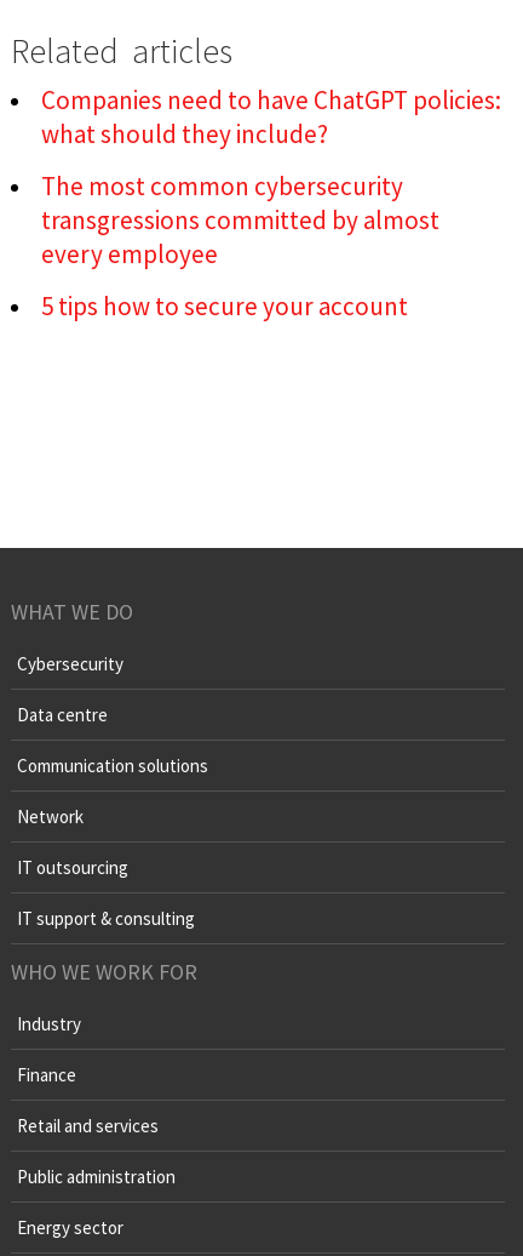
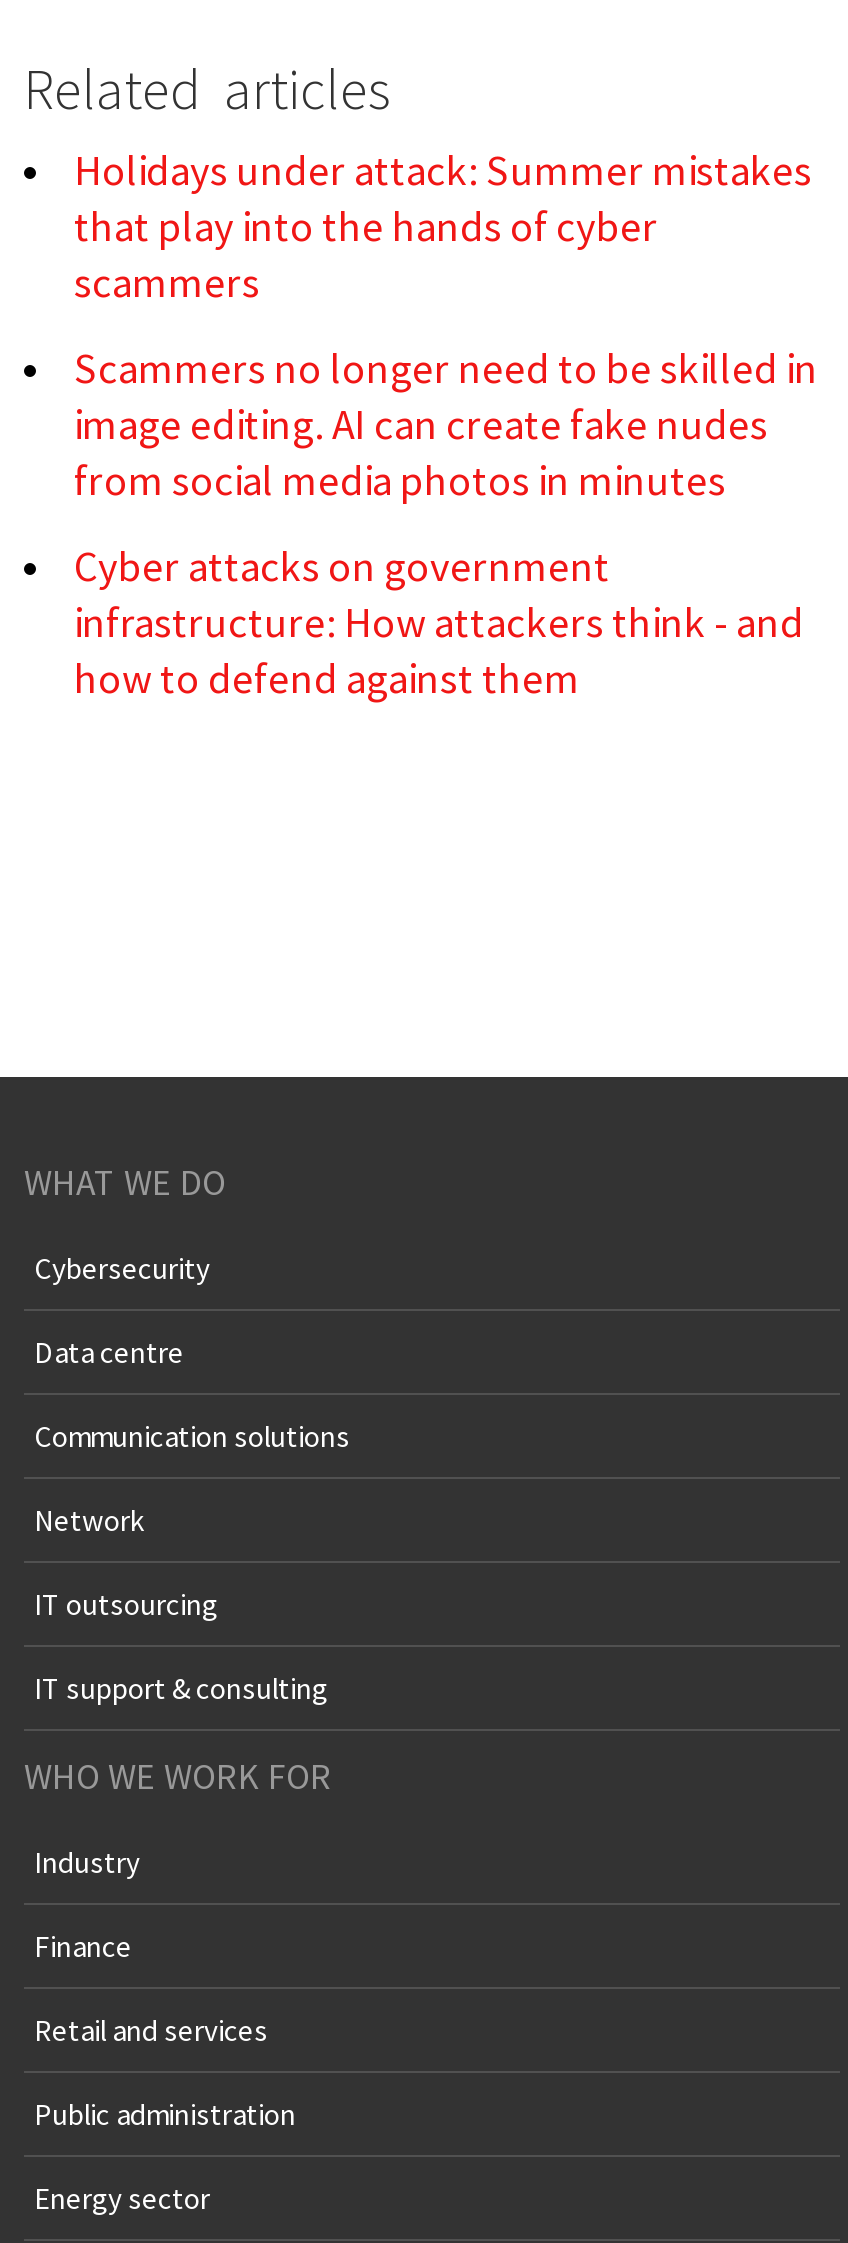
- Companies need to have ChatGPT policies:
- what should they include?
+ Holidays under attack: Summer mistakes
+ that play into the hands of cyber
+ scammers

- The most common cybersecurity
- transgressions committed by almost
- every employee
+ Scammers no longer need to be skilled in
+ image editing. AI can create fake nudes
+ from social media photos in minutes

- 5 tips how to secure your account
+ Cyber attacks on government
+ infrastructure: How attackers think - and
+ how to defend against them
